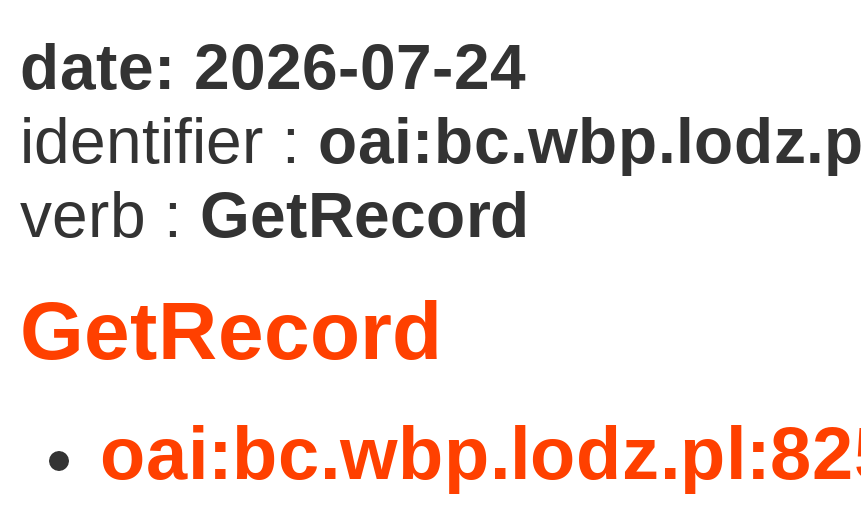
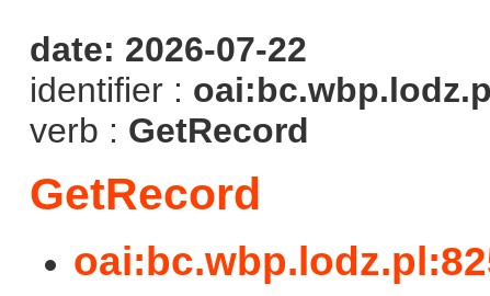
- date: 2026-07-24
+ date: 2026-07-22
